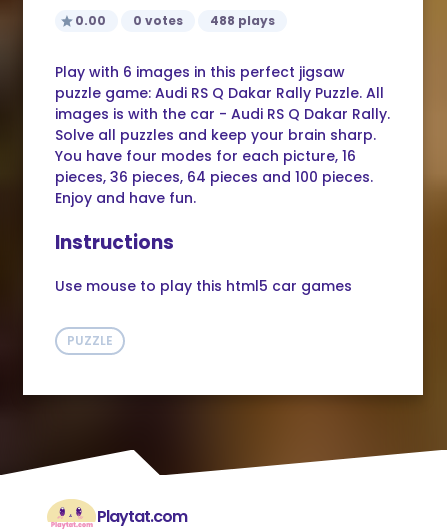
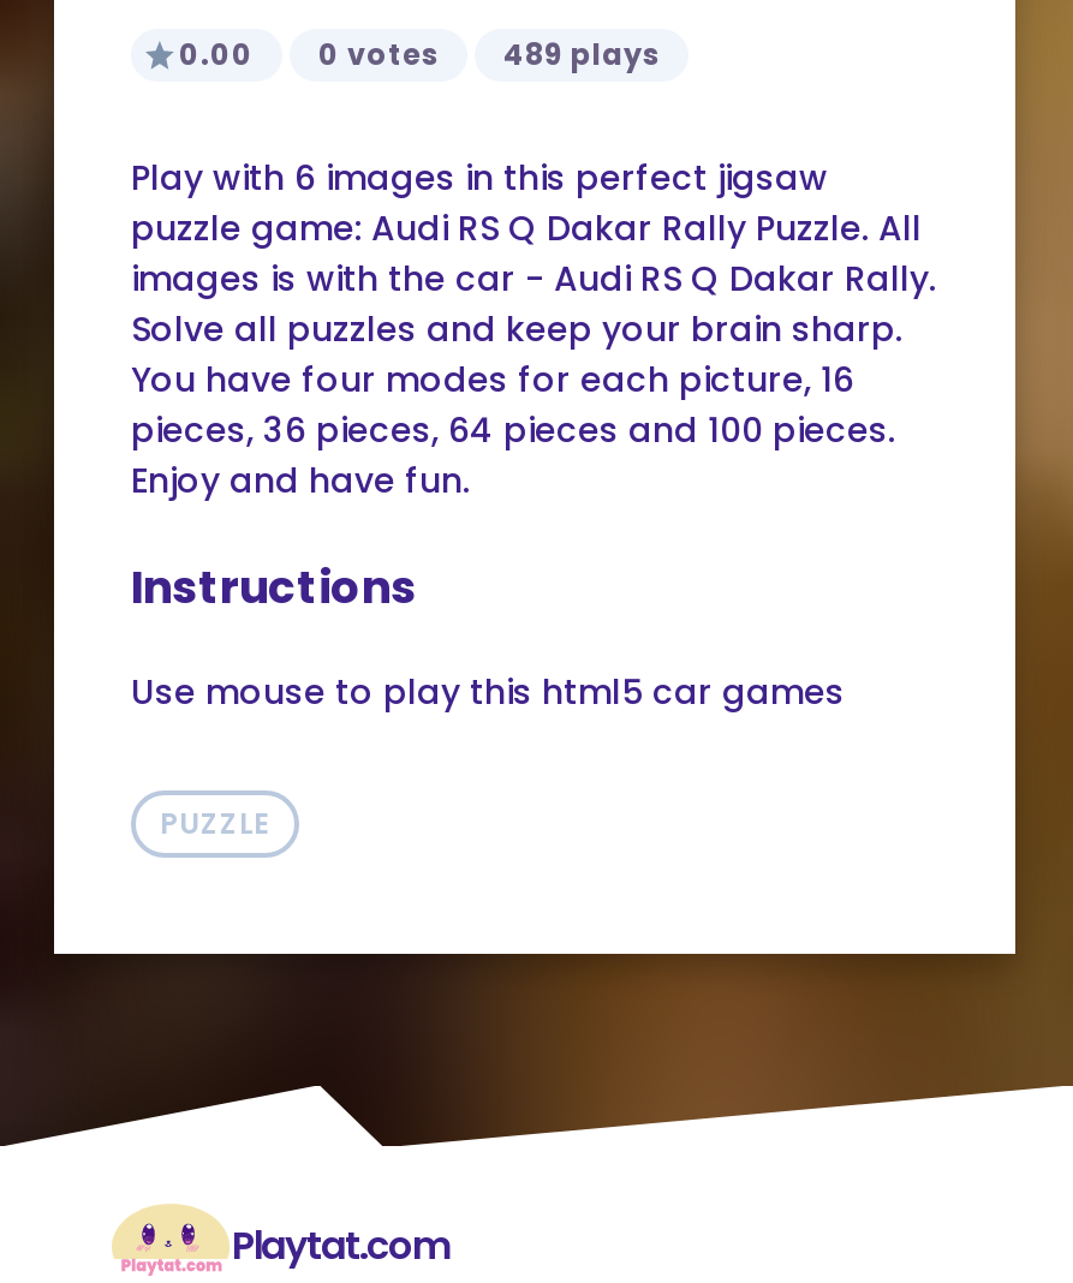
- 0.00 0 votes 488 plays
+ 0.00 0 votes 489 plays
